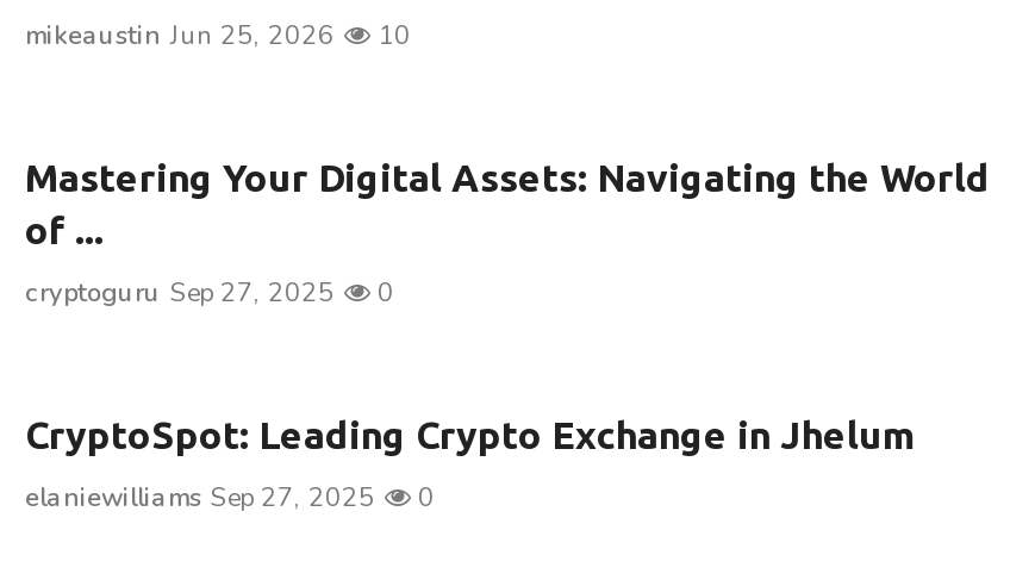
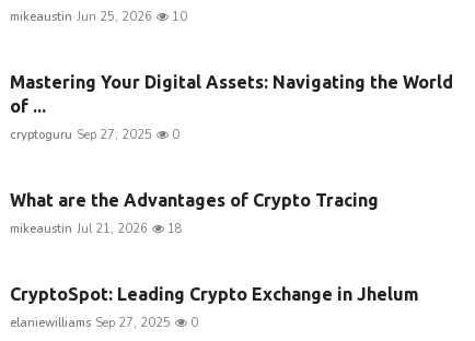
+ What are the Advantages of Crypto Tracing
+ mikeaustin Jul 21, 2026
+ 18
